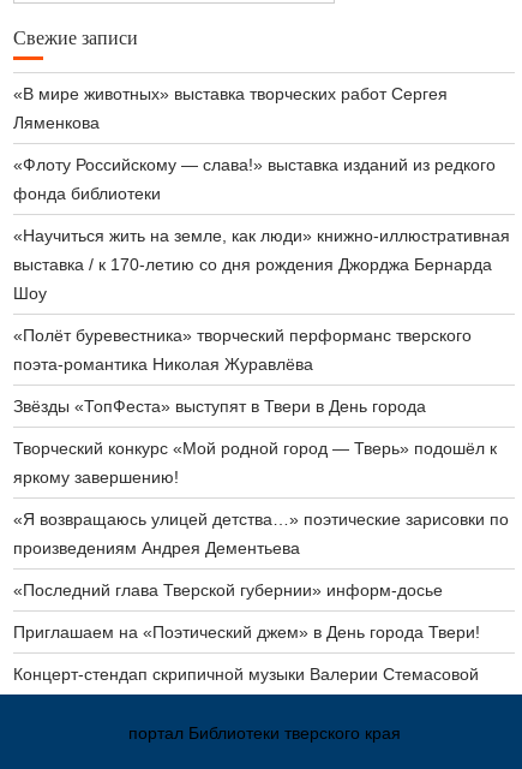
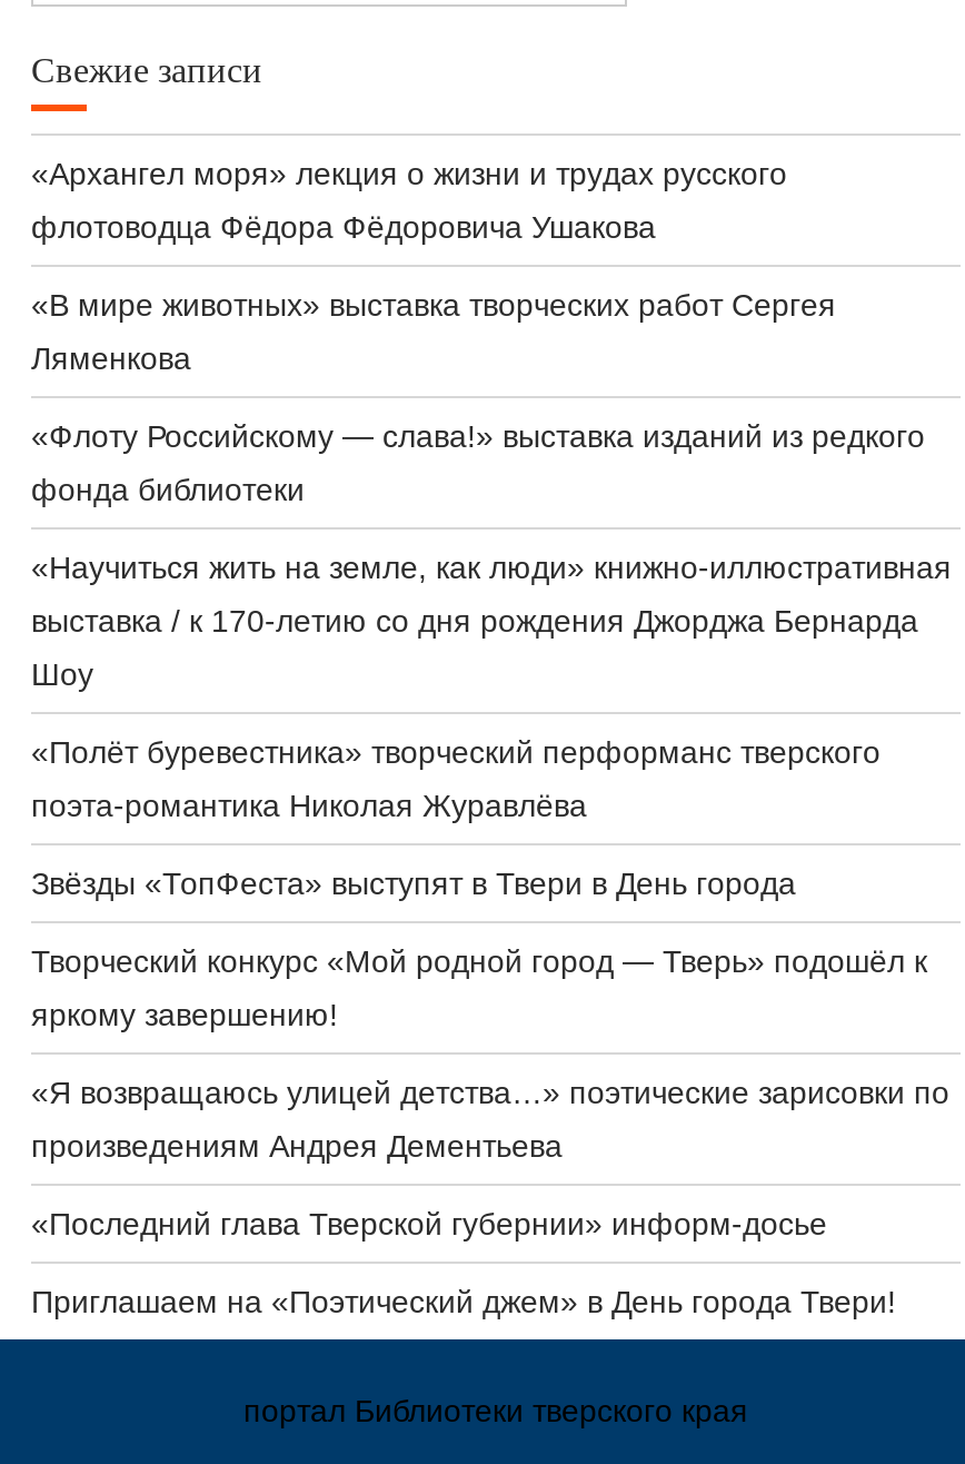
+ «Архангел моря» лекция о жизни и трудах русского
+ флотоводца Фёдора Фёдоровича Ушакова

moved down: «В мире животных» выставка творческих работ Сергея | Ляменкова | «Флоту Российскому — слава!» выставка изданий из редкого | ... | «Последний глава Тверской губернии» информ-досье | Приглашаем на «Поэтический джем» в День города Твери!

- Концерт-стендап скрипичной музыки Валерии Стемасовой
